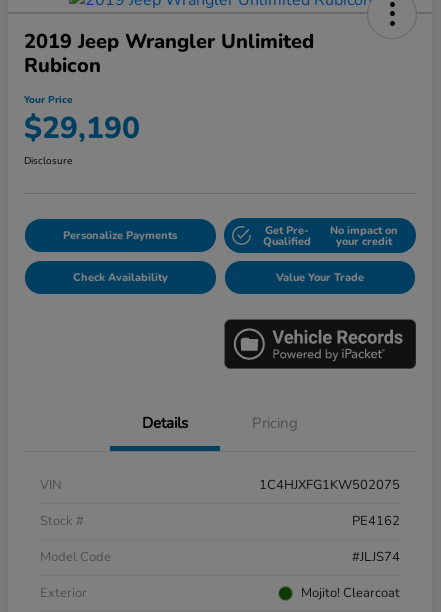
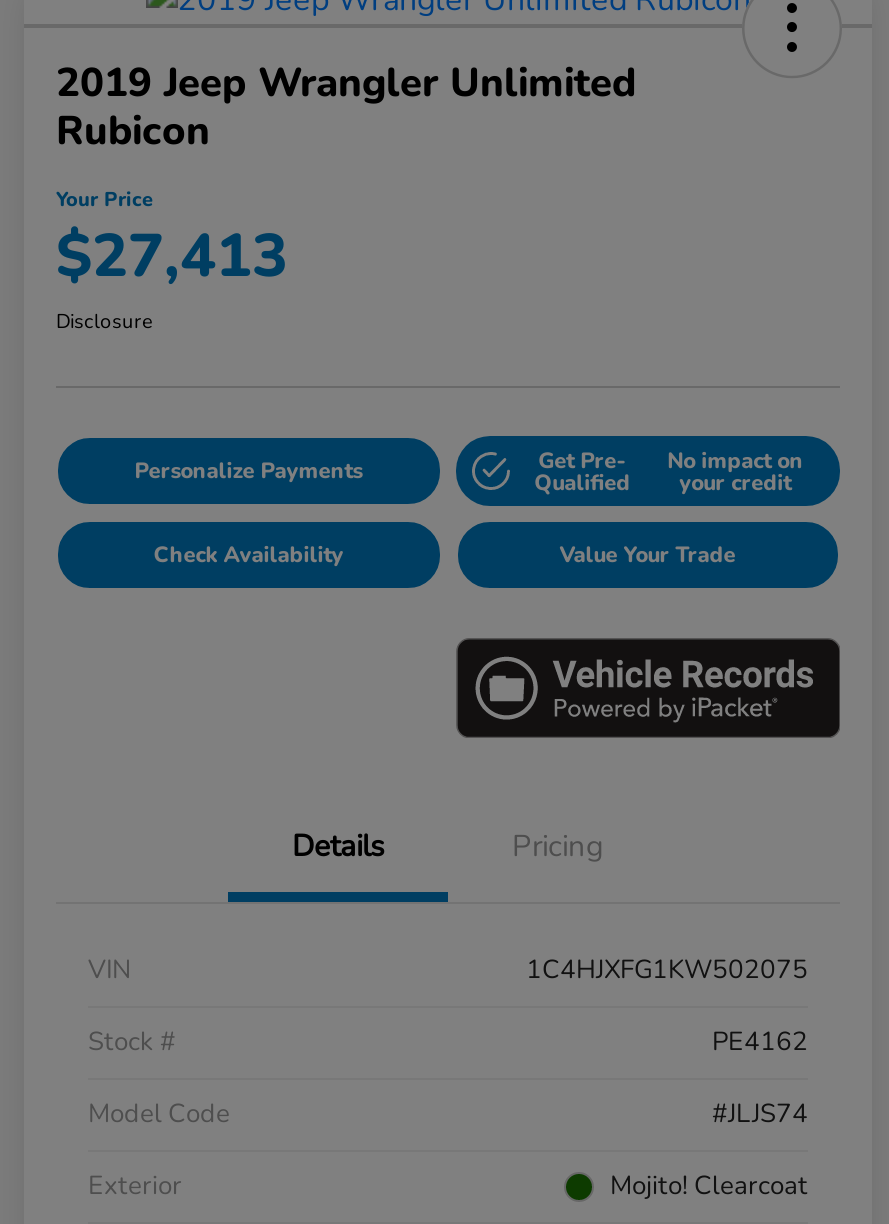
- $29,190
+ $27,413
